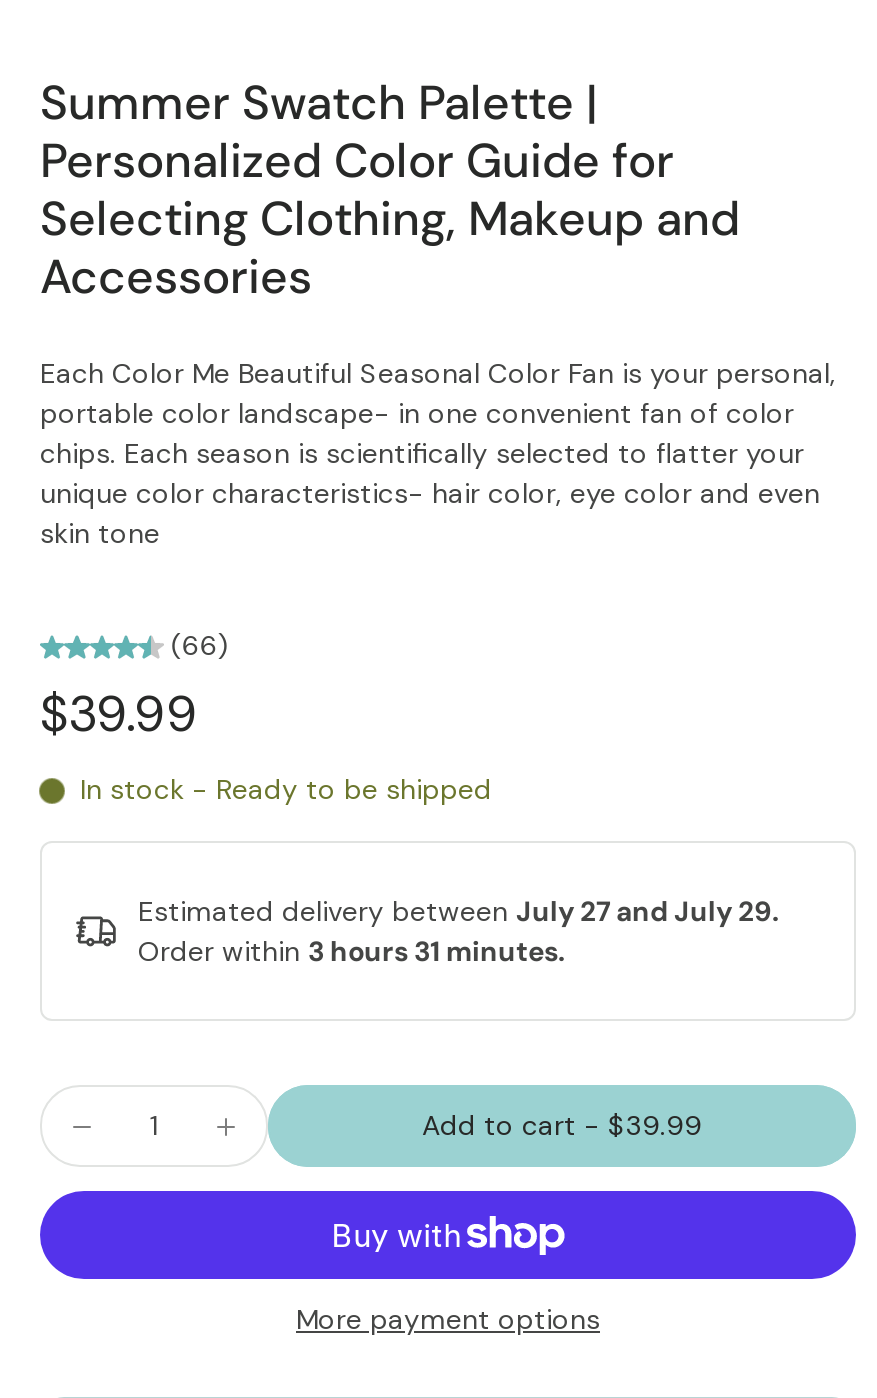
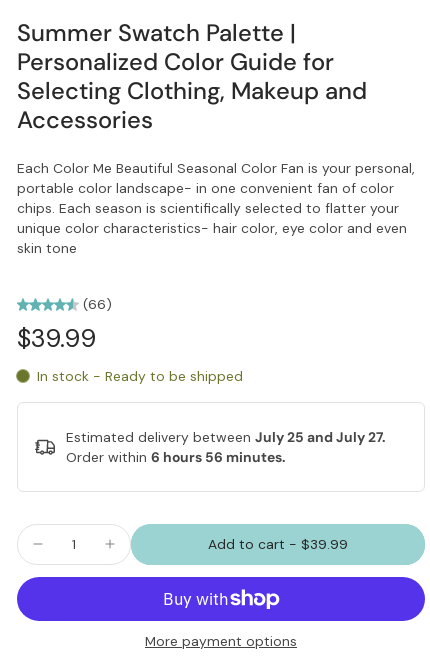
- Estimated delivery between July 27 and July 29.
+ Estimated delivery between July 25 and July 27.

- Order within 3 hours 31 minutes.
+ Order within 6 hours 56 minutes.
